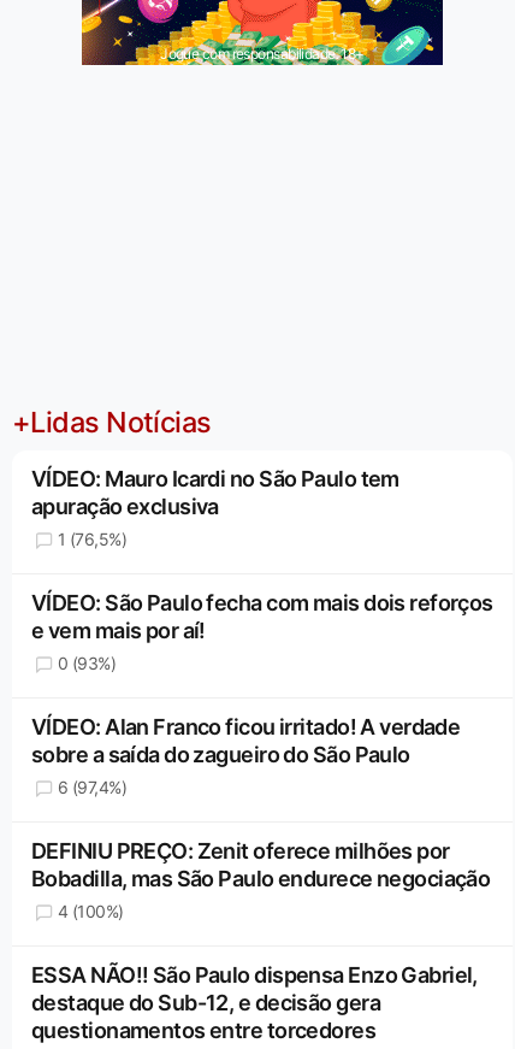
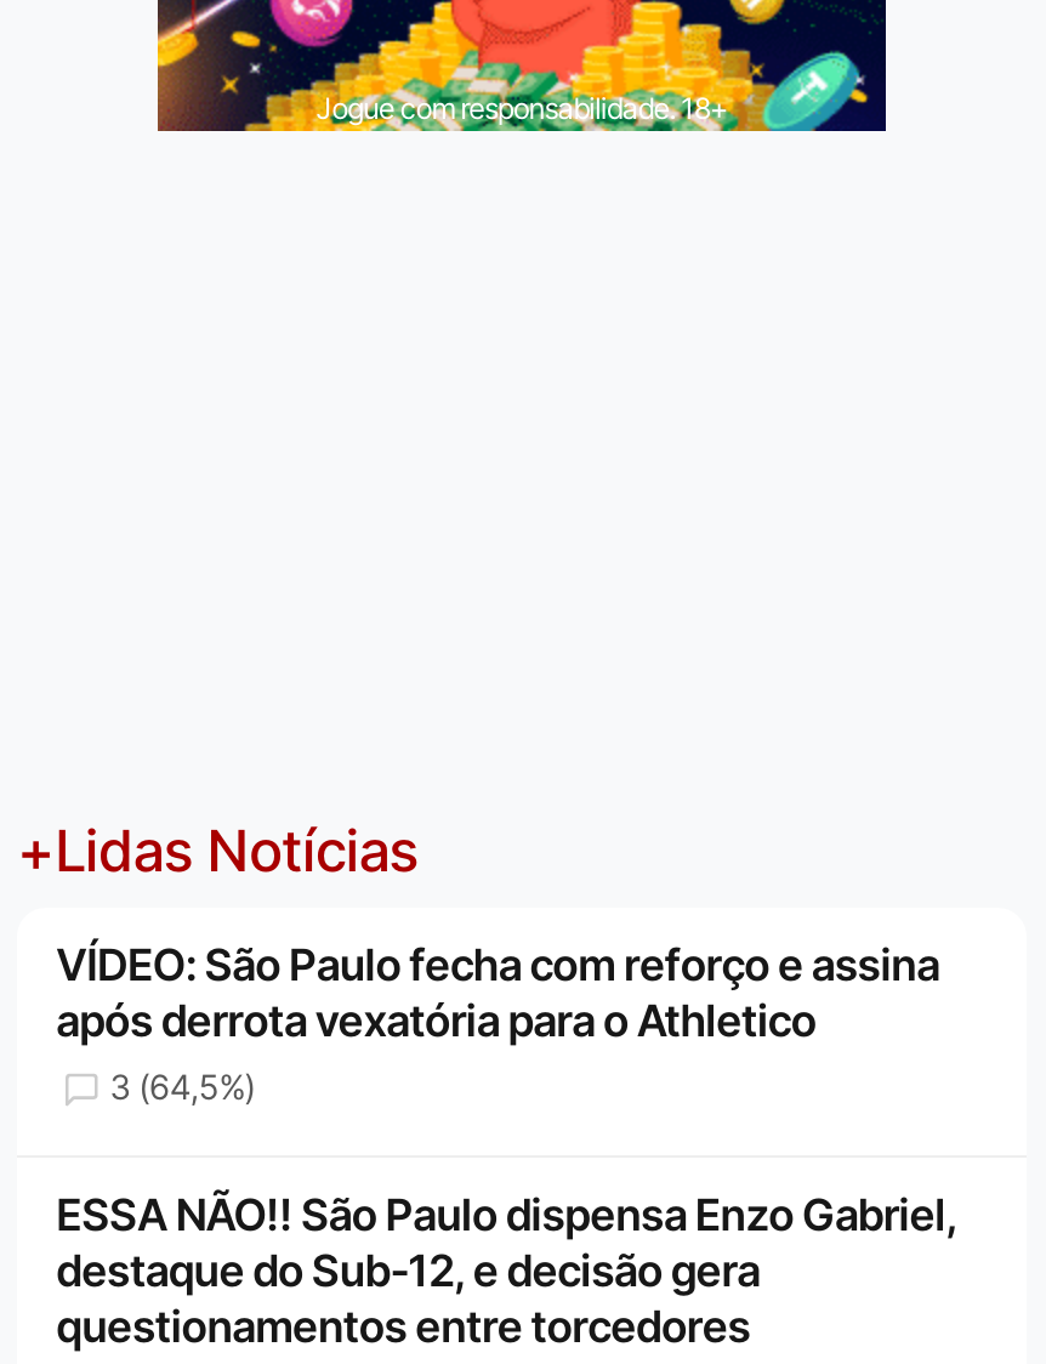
- VÍDEO: Mauro Icardi no São Paulo tem
- apuração exclusiva
- 1 (76,5%)
- VÍDEO: São Paulo fecha com mais dois reforços
- e vem mais por aí!
- 0 (93%)
- VÍDEO: Alan Franco ficou irritado! A verdade
- sobre a saída do zagueiro do São Paulo
- 6 (97,4%)
- DEFINIU PREÇO: Zenit oferece milhões por
- Bobadilla, mas São Paulo endurece negociação
- 4 (100%)
+ VÍDEO: São Paulo fecha com reforço e assina
+ após derrota vexatória para o Athletico
+ 3 (64,5%)
